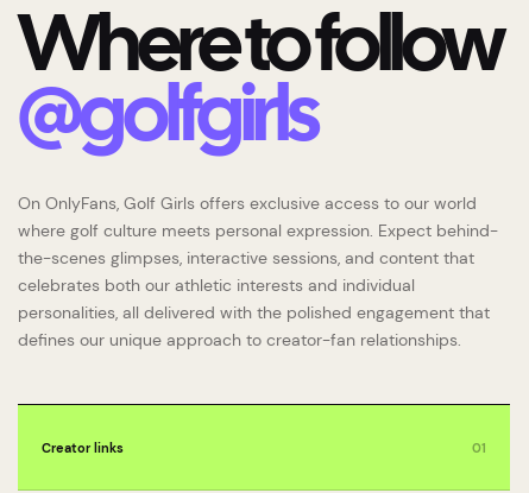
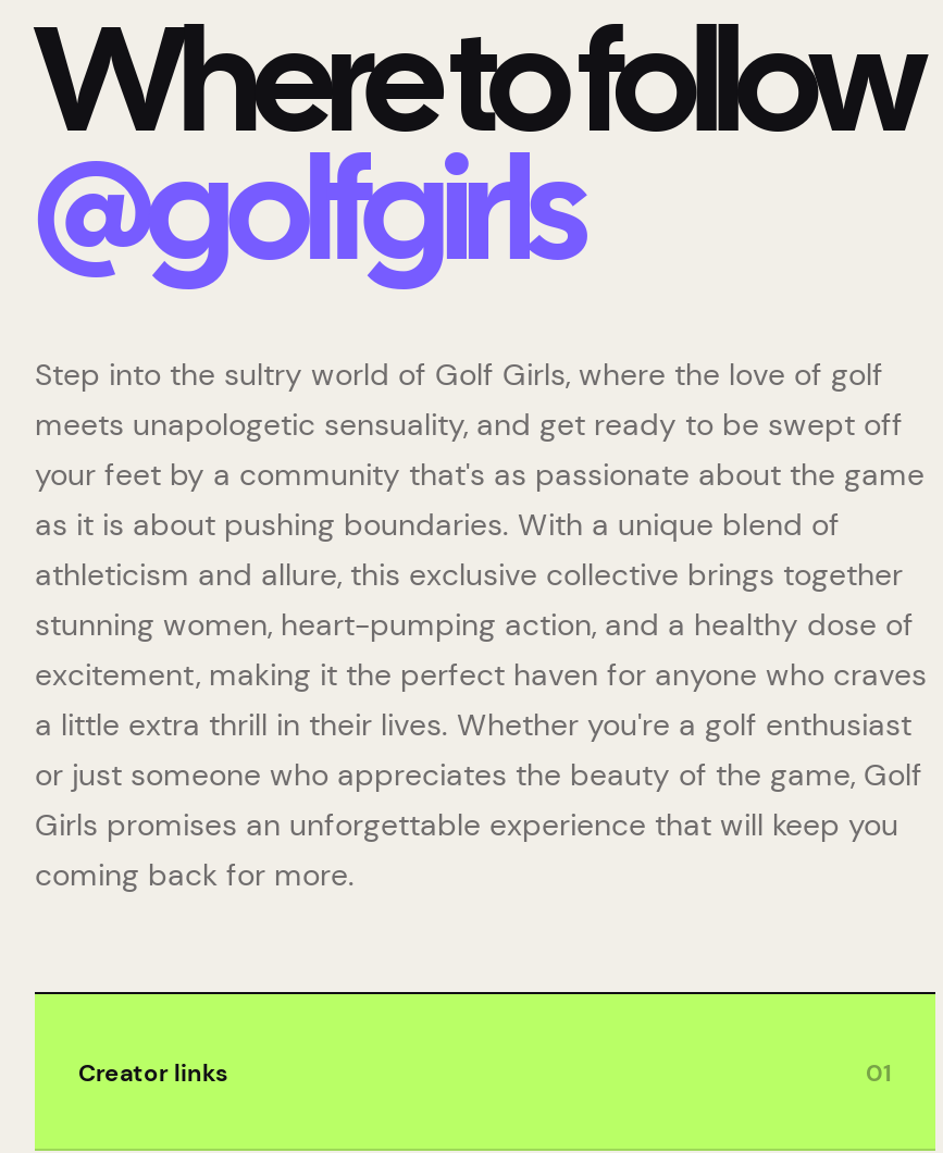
- On OnlyFans, Golf Girls offers exclusive access to our world
- where golf culture meets personal expression. Expect behind-
- the-scenes glimpses, interactive sessions, and content that
- celebrates both our athletic interests and individual
- personalities, all delivered with the polished engagement that
- defines our unique approach to creator-fan relationships.
+ Step into the sultry world of Golf Girls, where the love of golf
+ meets unapologetic sensuality, and get ready to be swept off
+ your feet by a community that's as passionate about the game
+ as it is about pushing boundaries. With a unique blend of
+ athleticism and allure, this exclusive collective brings together
+ stunning women, heart-pumping action, and a healthy dose of
+ excitement, making it the perfect haven for anyone who craves
+ a little extra thrill in their lives. Whether you're a golf enthusiast
+ or just someone who appreciates the beauty of the game, Golf
+ Girls promises an unforgettable experience that will keep you
+ coming back for more.
